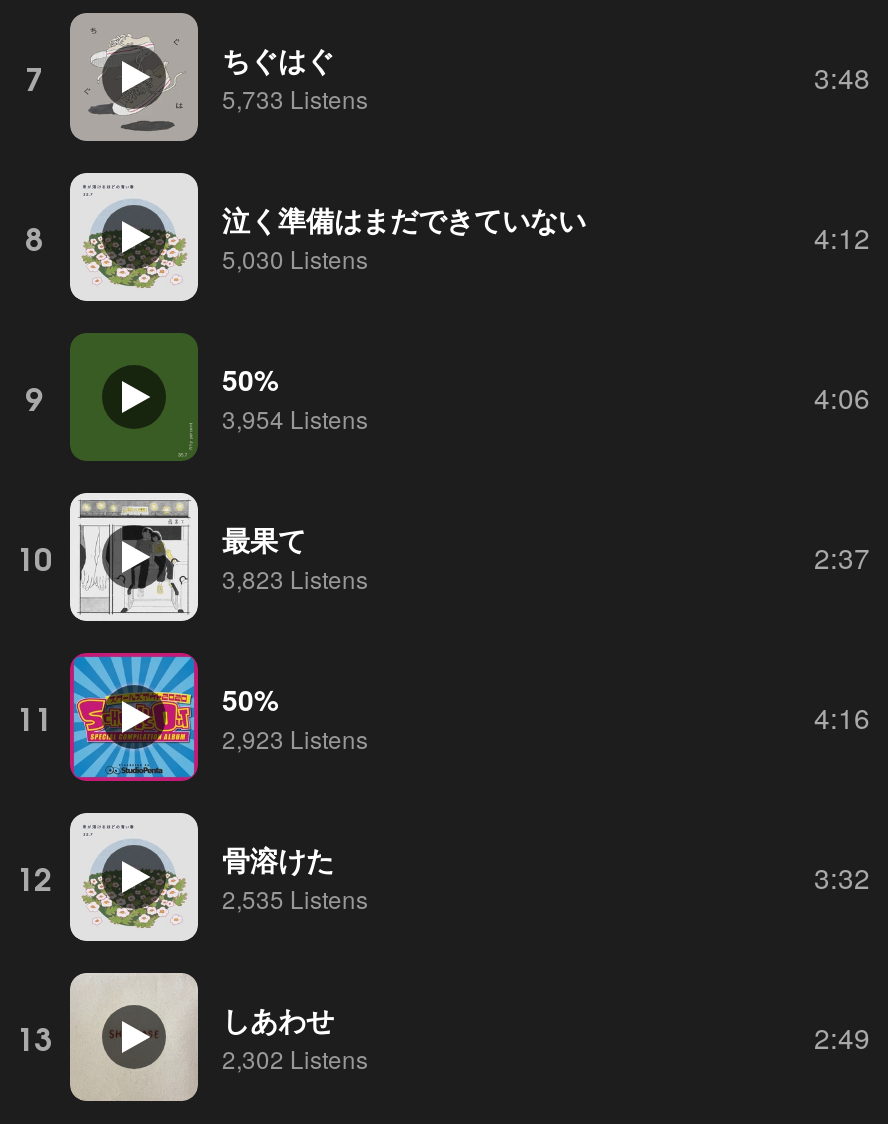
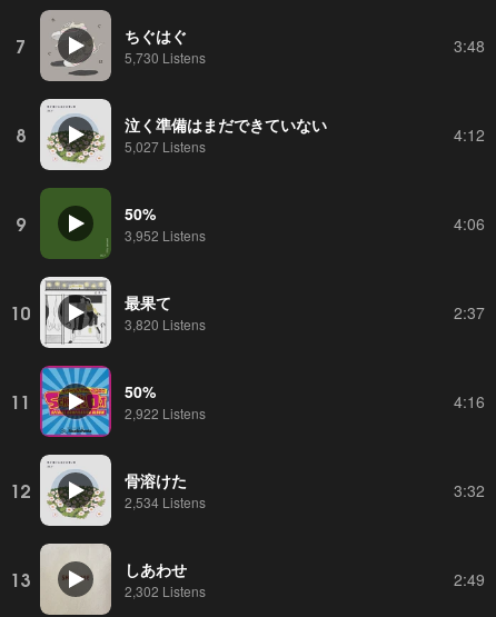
- 5,733 Listens
+ 5,730 Listens

- 5,030 Listens
+ 5,027 Listens

- 3,954 Listens
+ 3,952 Listens

- 3,823 Listens
+ 3,820 Listens

- 2,923 Listens
+ 2,922 Listens

- 2,535 Listens
+ 2,534 Listens
